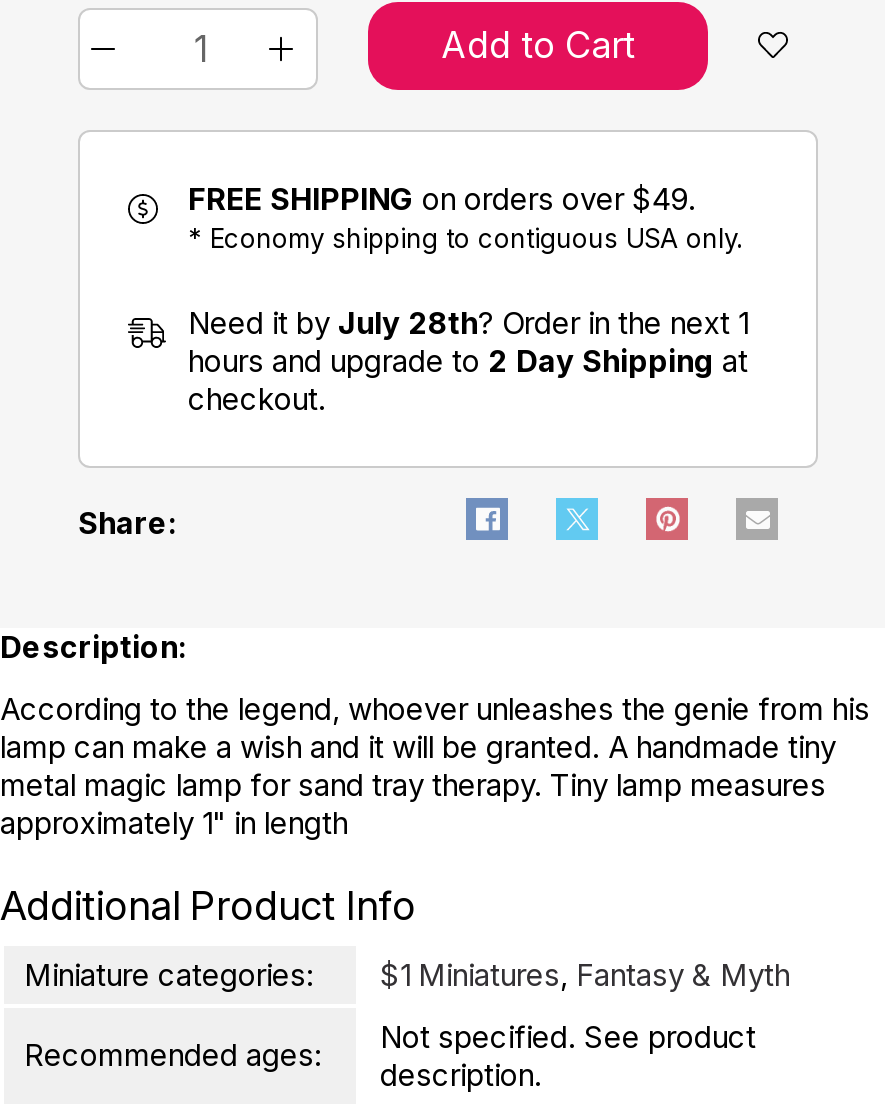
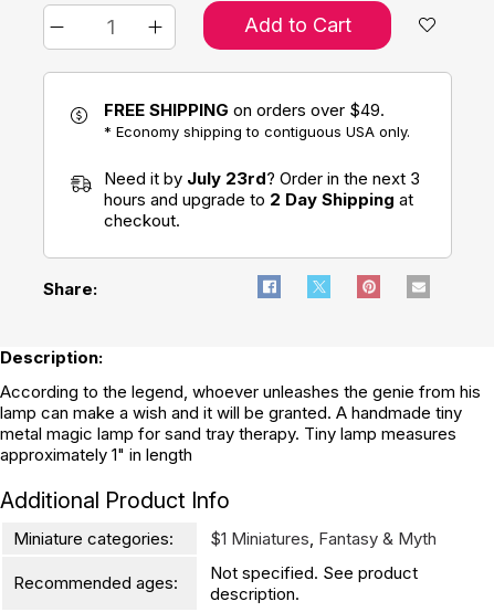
- Need it by July 28th? Order in the next 1
+ Need it by July 23rd? Order in the next 3
